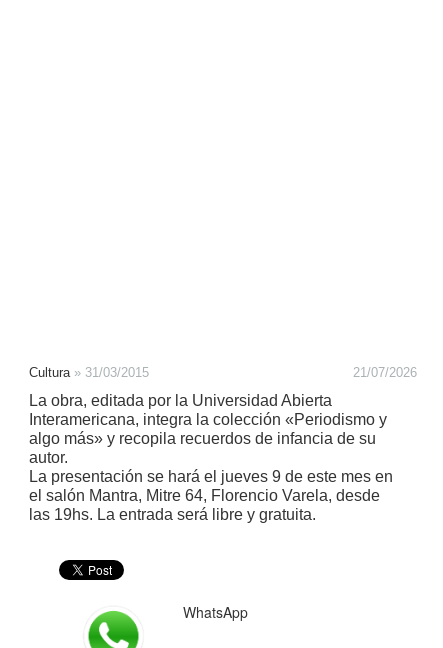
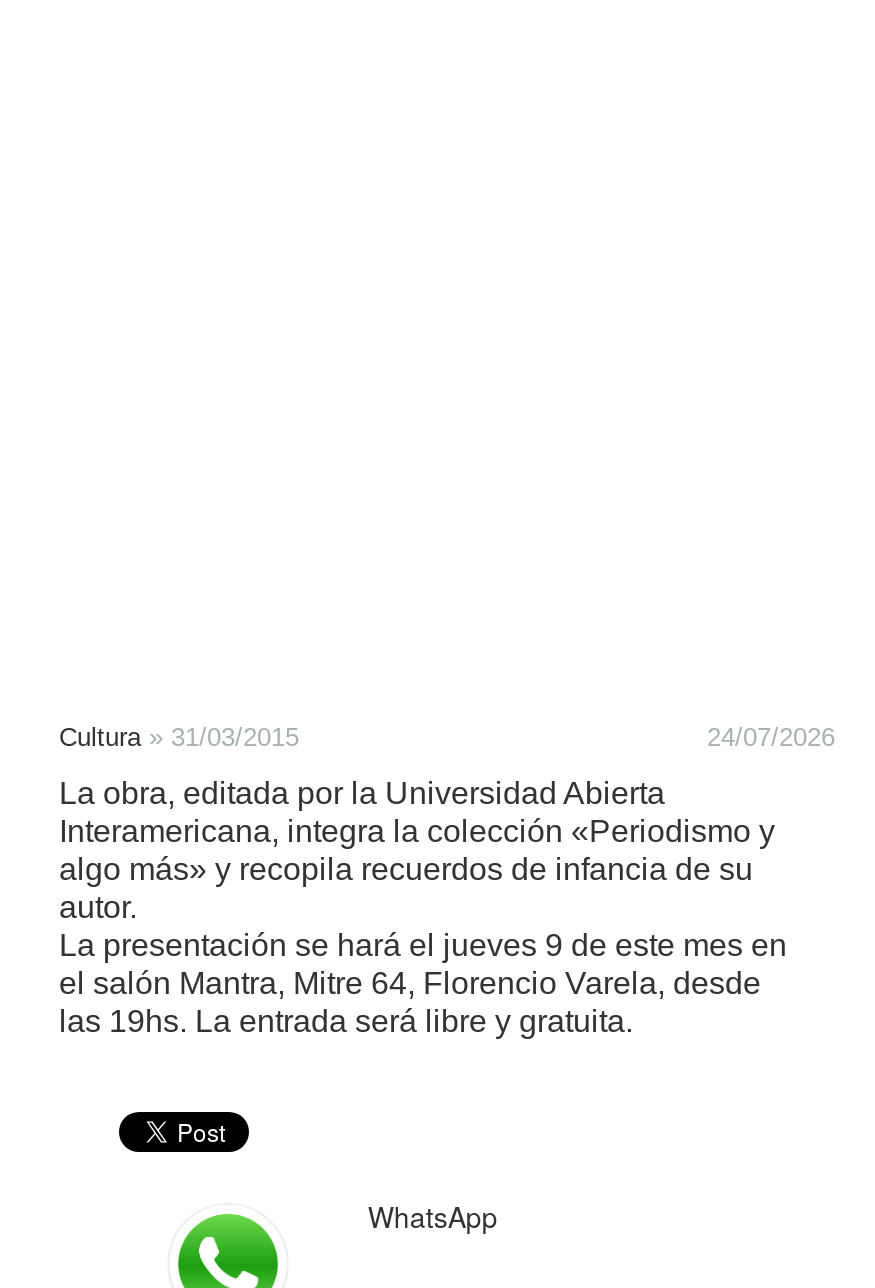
- 21/07/2026
+ 24/07/2026
